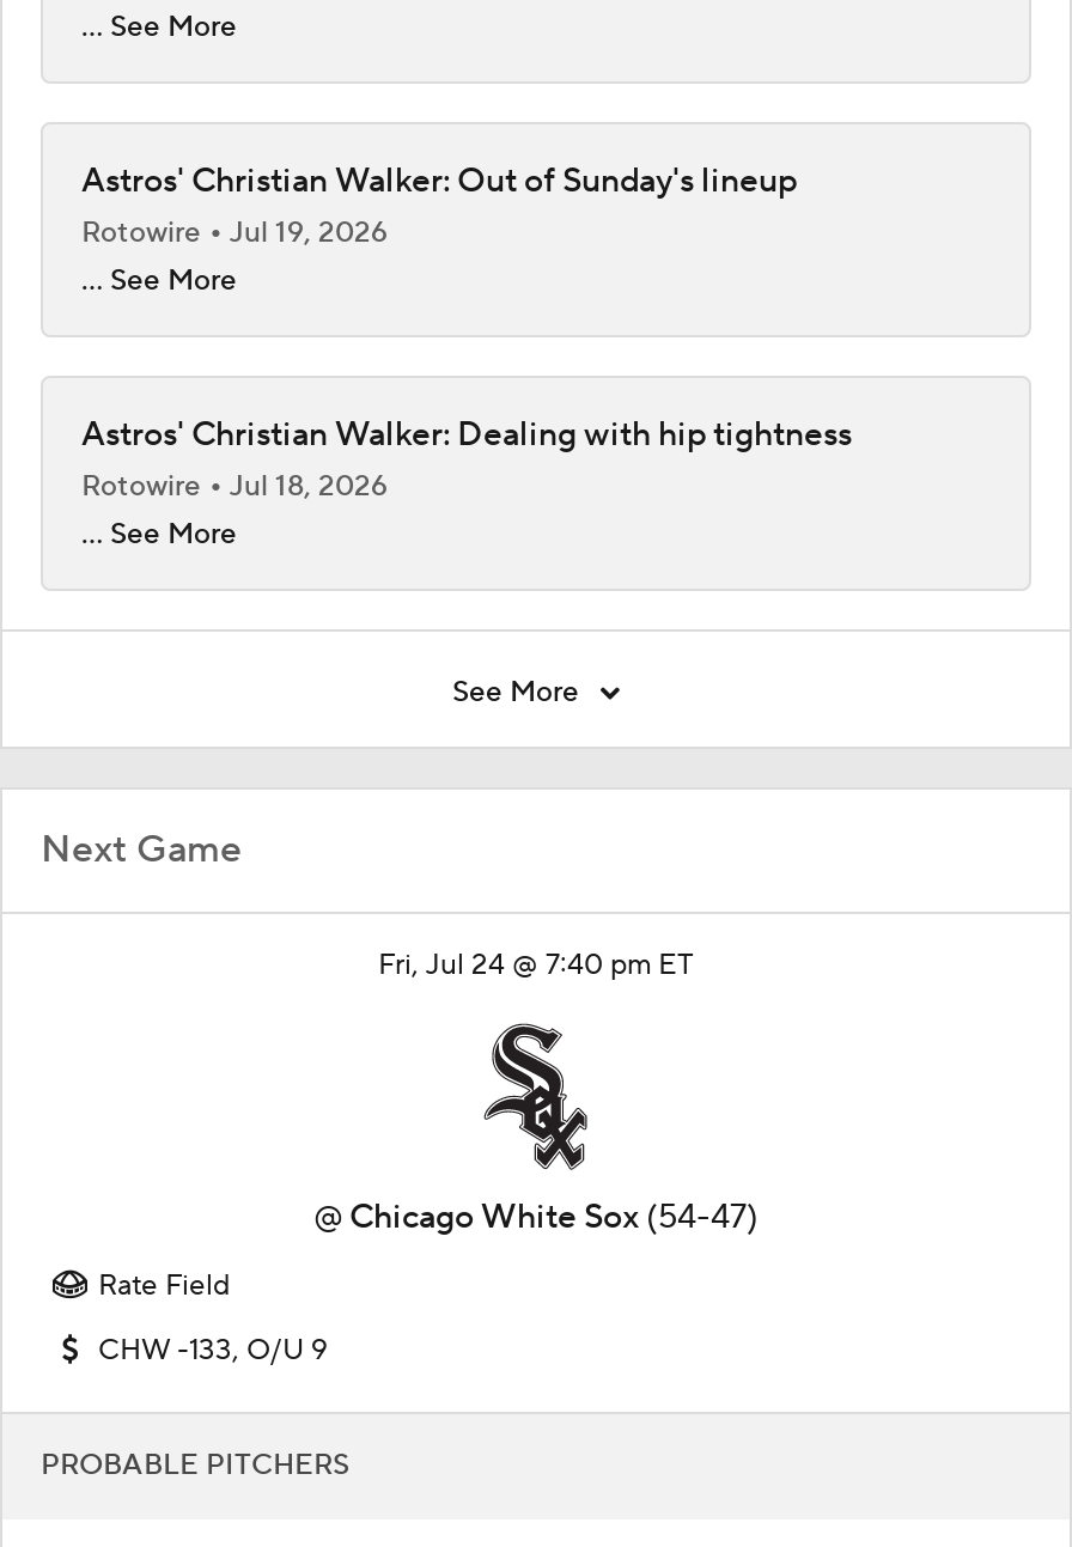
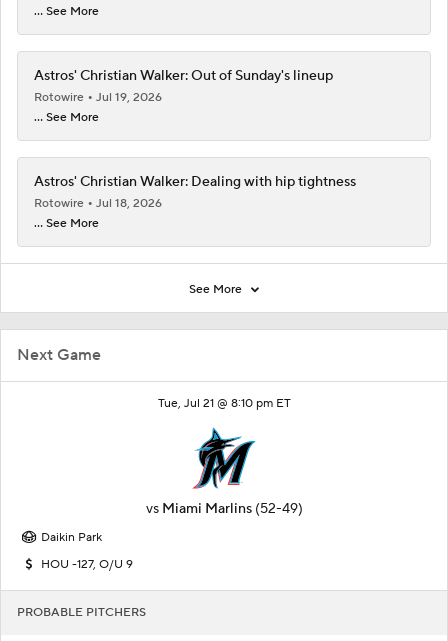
- Fri, Jul 24 @ 7:40 pm ET
+ Tue, Jul 21 @ 8:10 pm ET

- [image]
- @ Chicago White Sox (54-47)
+ [image]
+ vs Miami Marlins (52-49)

- Rate Field
+ Daikin Park

- CHW -133, O/U 9
+ HOU -127, O/U 9
